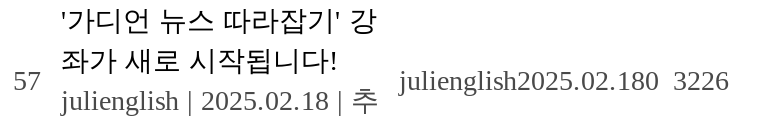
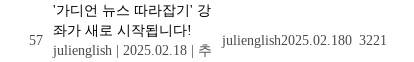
- julienglish2025.02.180 3226
+ julienglish2025.02.180 3221
